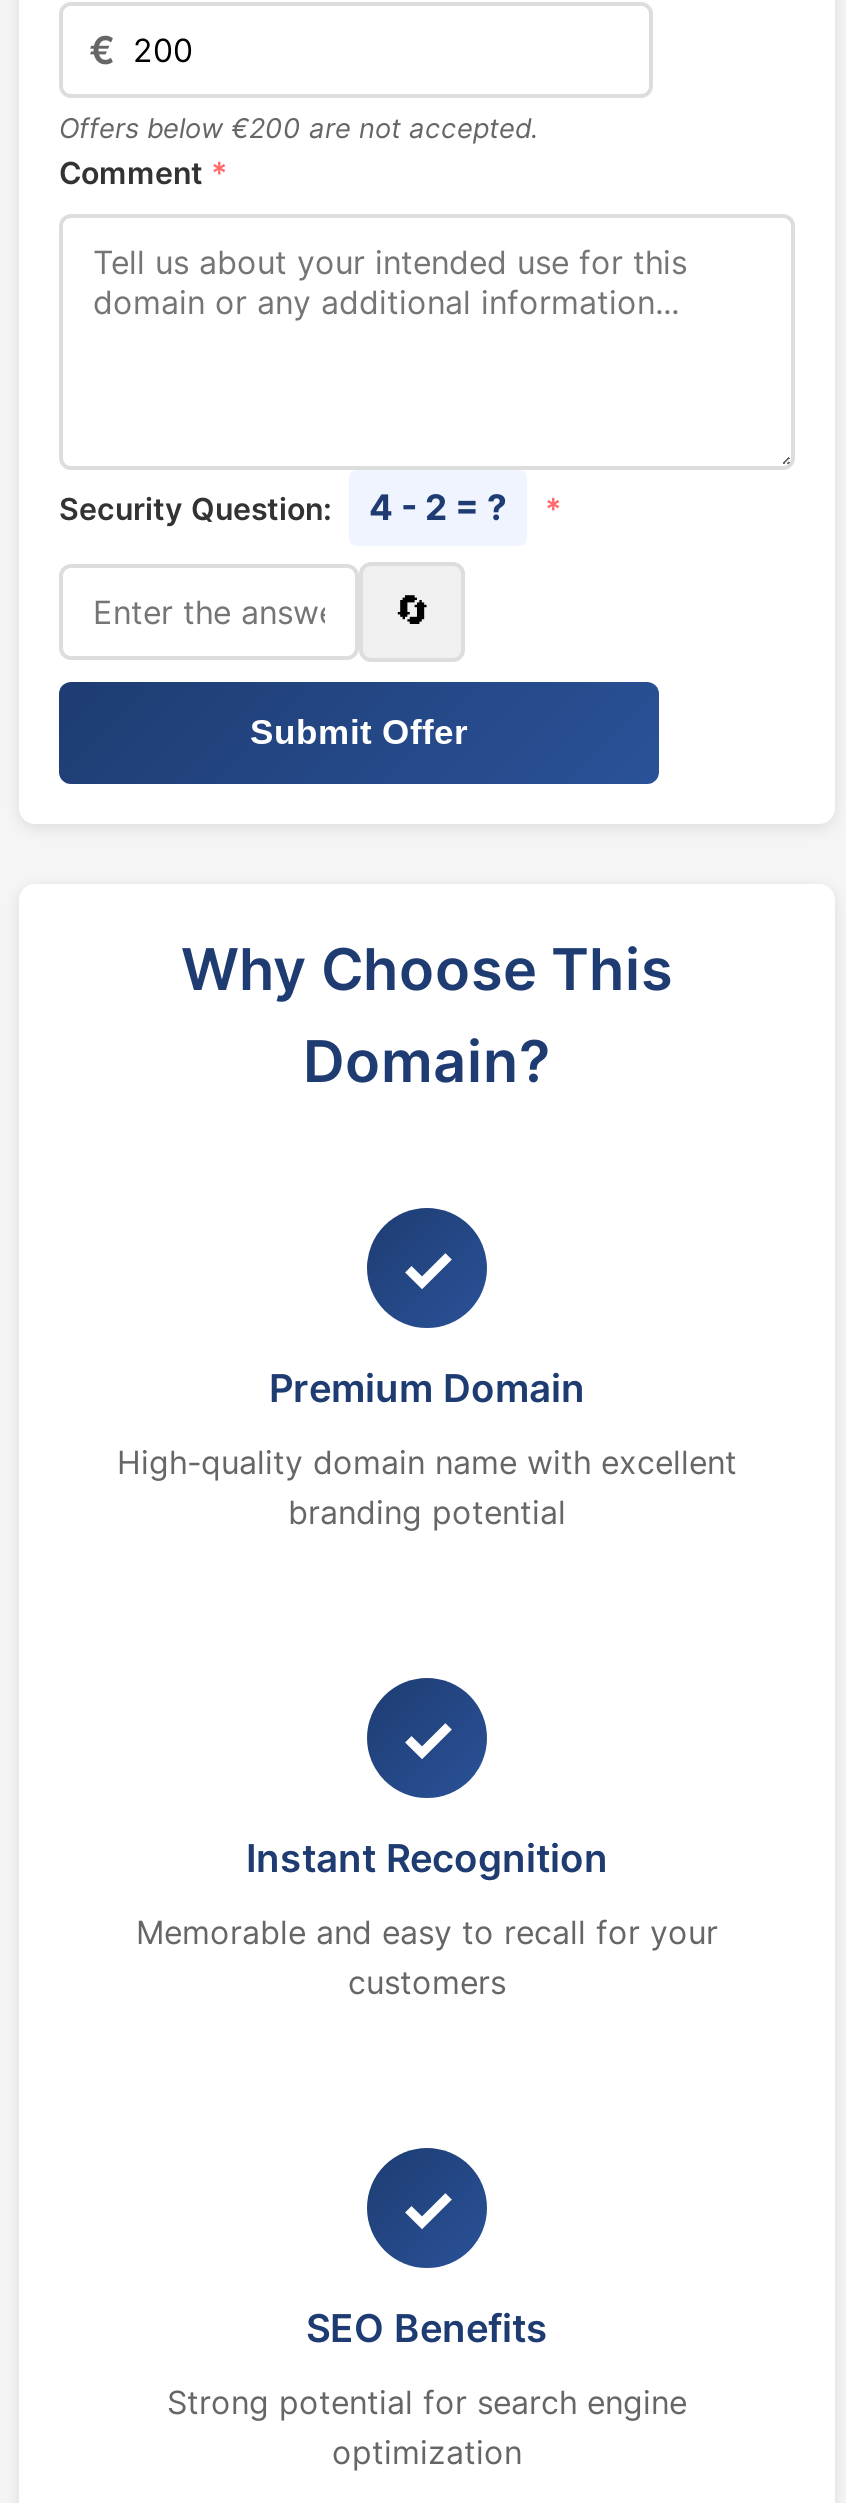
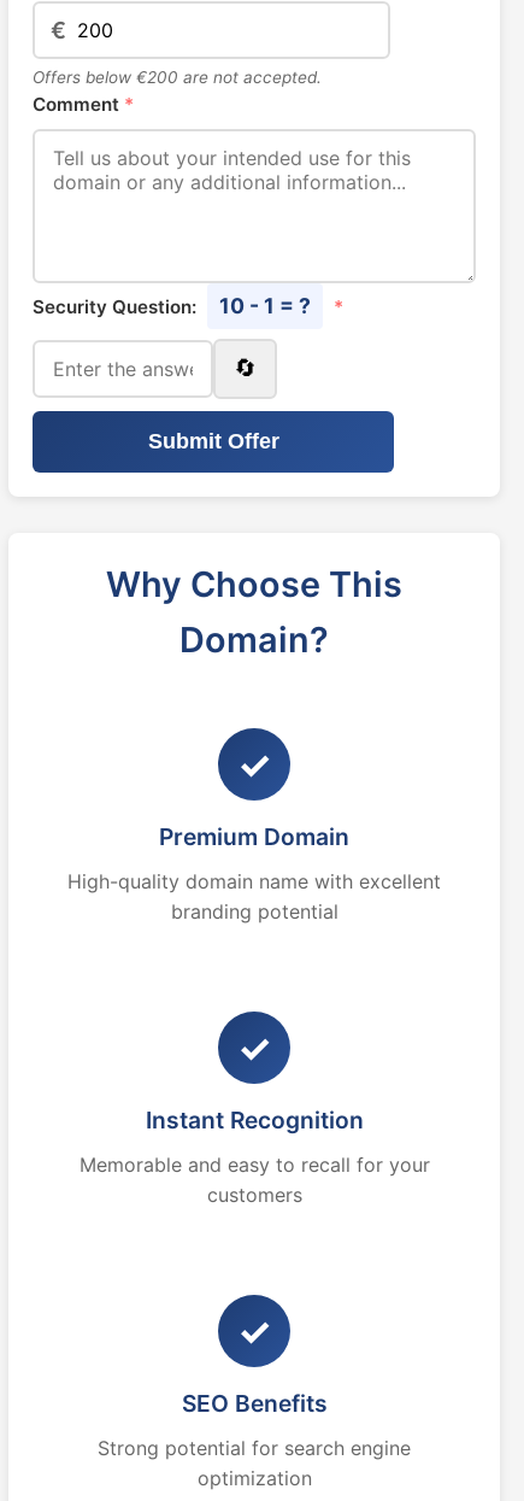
- 4 - 2 = ?
+ 10 - 1 = ?
